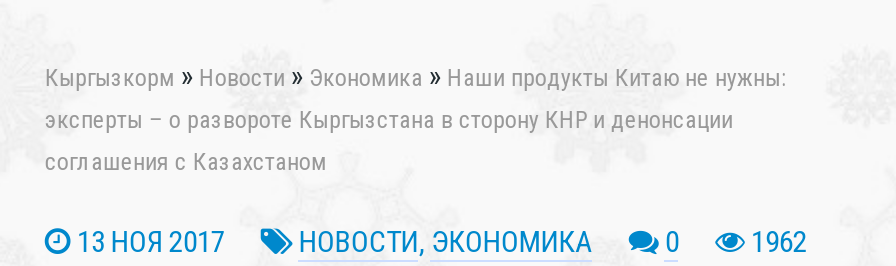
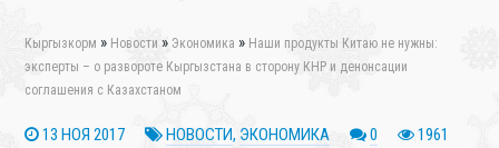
- НОВОСТИ, ЭКОНОМИКА 0 1962
+ НОВОСТИ, ЭКОНОМИКА 0 1961
